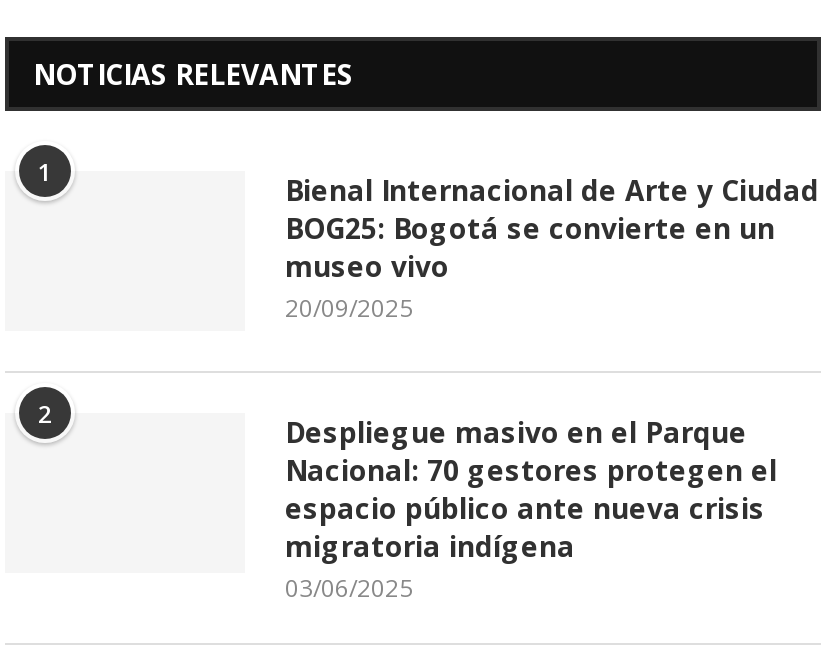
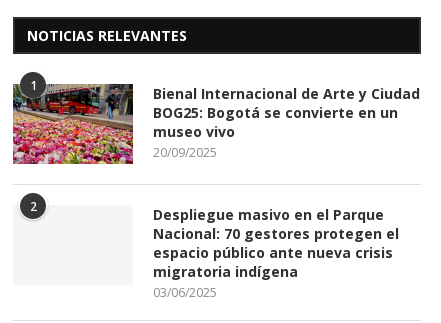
+ [image]
